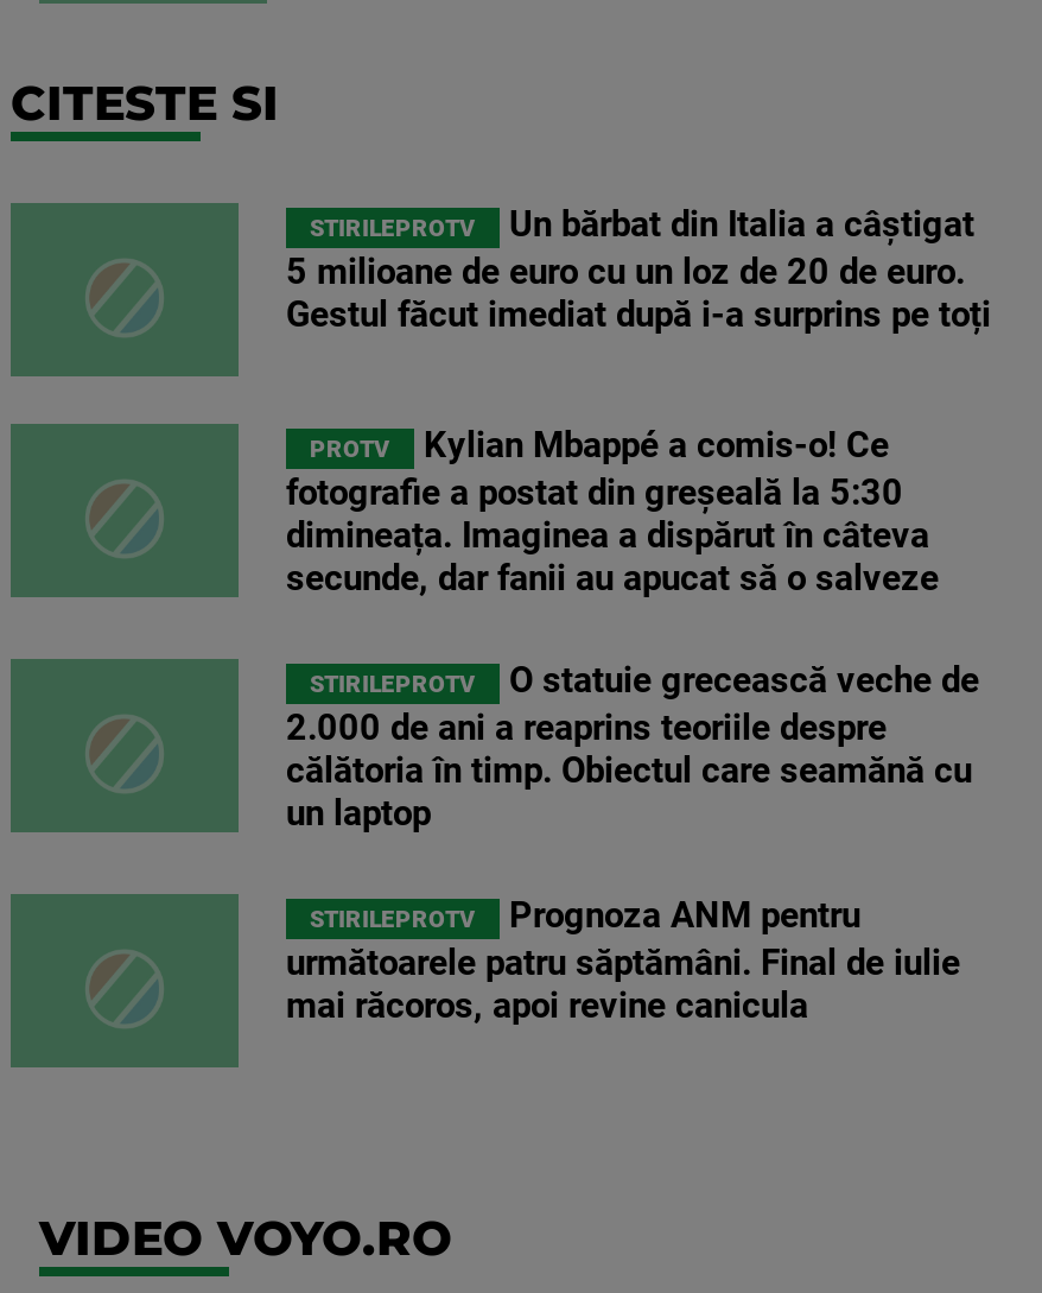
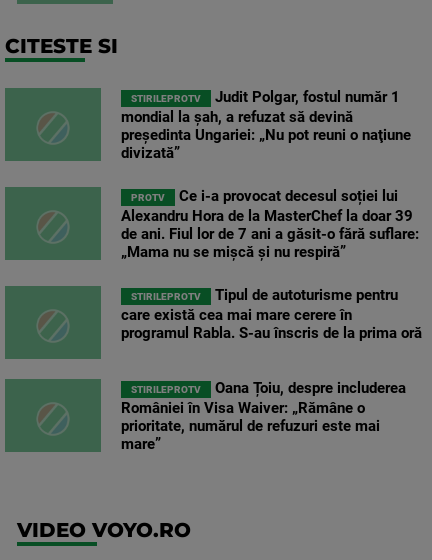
- Un bărbat din Italia a câștigat
- 5 milioane de euro cu un loz de 20 de euro.
- Gestul făcut imediat după i-a surprins pe toți
+ Judit Polgar, fostul număr 1
+ mondial la şah, a refuzat să devină
+ preşedinta Ungariei: „Nu pot reuni o naţiune
+ divizată”

- Kylian Mbappé a comis-o! Ce
- fotografie a postat din greșeală la 5:30
- dimineața. Imaginea a dispărut în câteva
- secunde, dar fanii au apucat să o salveze
+ Ce i-a provocat decesul soției lui
+ Alexandru Hora de la MasterChef la doar 39
+ de ani. Fiul lor de 7 ani a găsit-o fără suflare:
+ „Mama nu se mișcă și nu respiră”

- O statuie grecească veche de
- 2.000 de ani a reaprins teoriile despre
- călătoria în timp. Obiectul care seamănă cu
- un laptop
+ Tipul de autoturisme pentru
+ care există cea mai mare cerere în
+ programul Rabla. S-au înscris de la prima oră

- Prognoza ANM pentru
- următoarele patru săptămâni. Final de iulie
- mai răcoros, apoi revine canicula
+ Oana Țoiu, despre includerea
+ României în Visa Waiver: „Rămâne o
+ prioritate, numărul de refuzuri este mai
+ mare”
